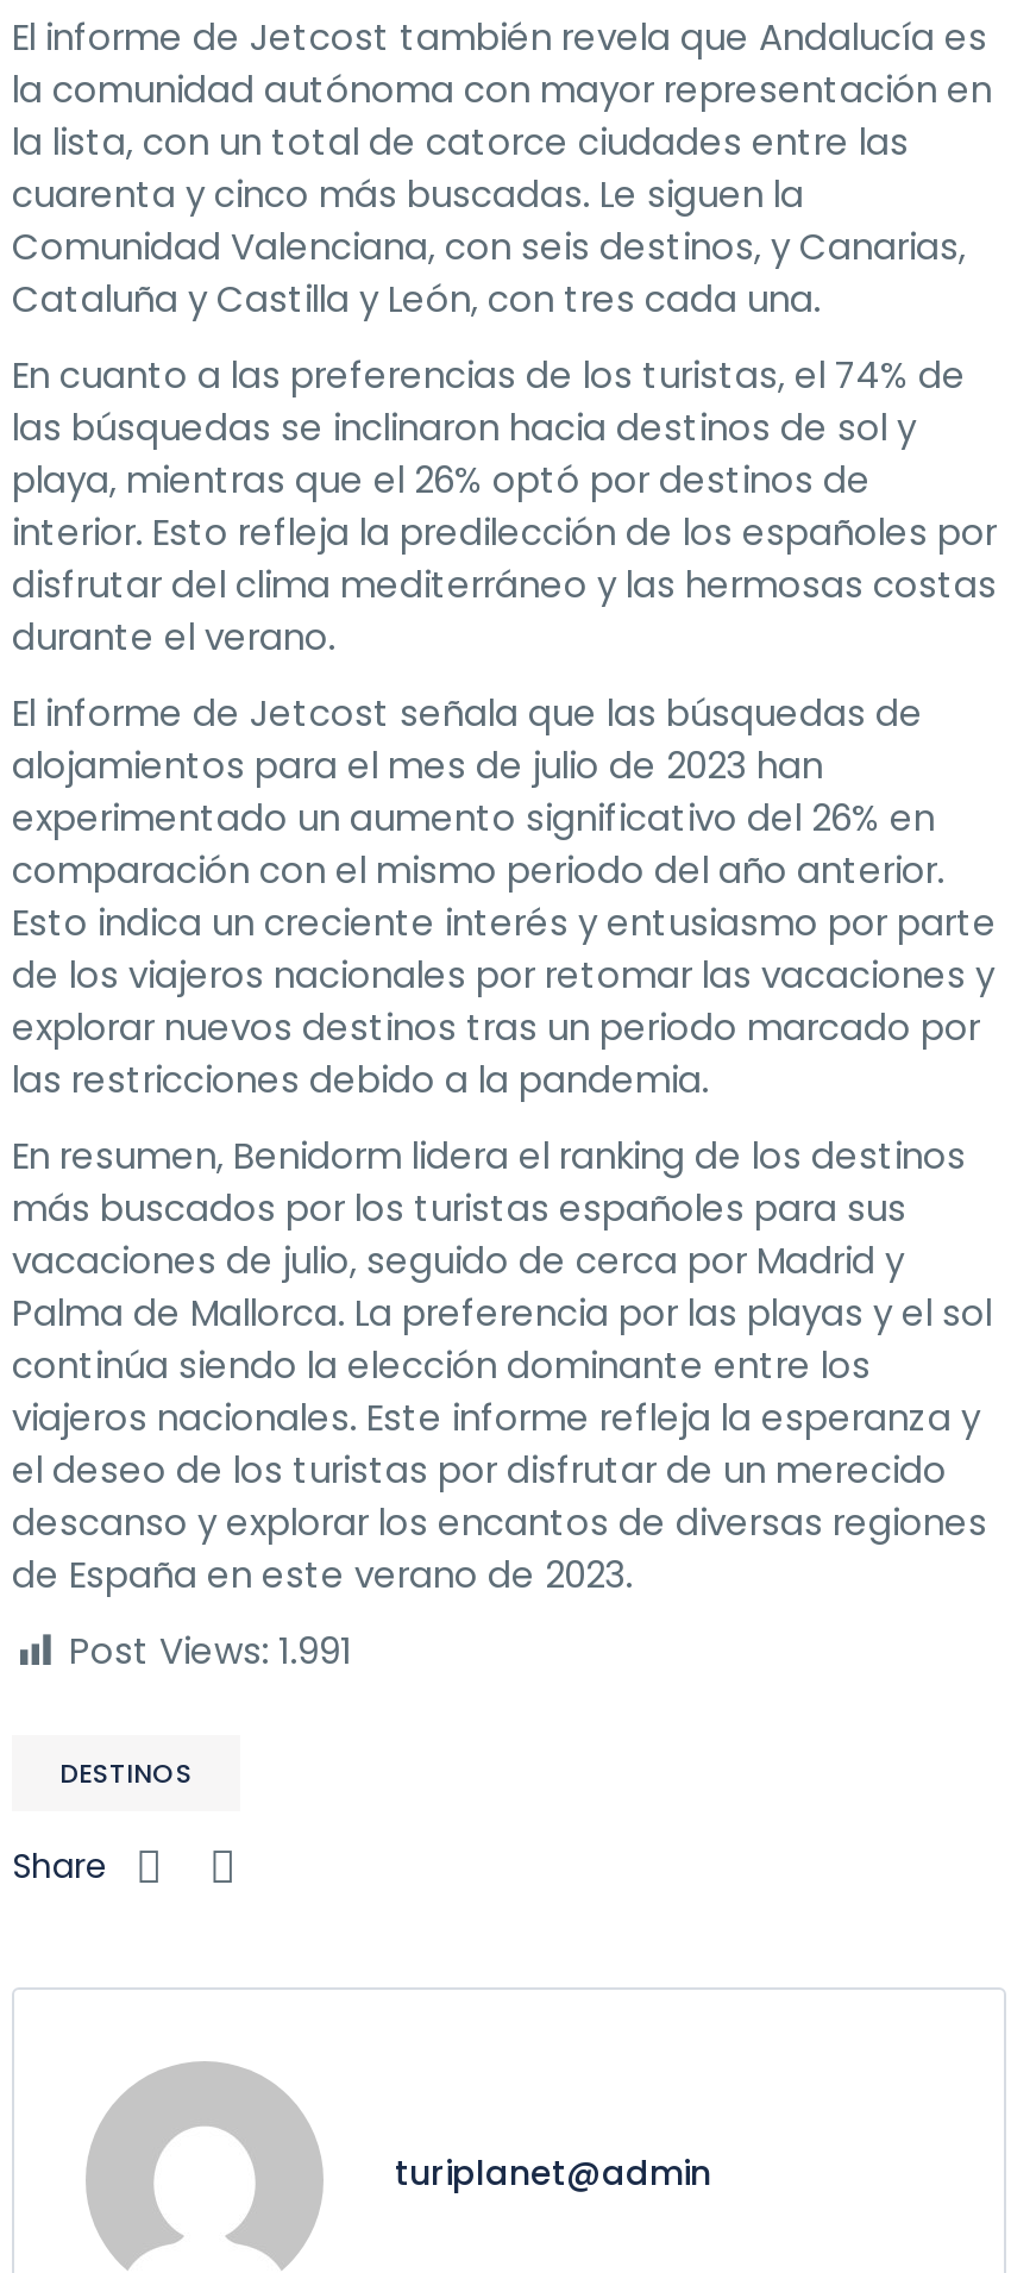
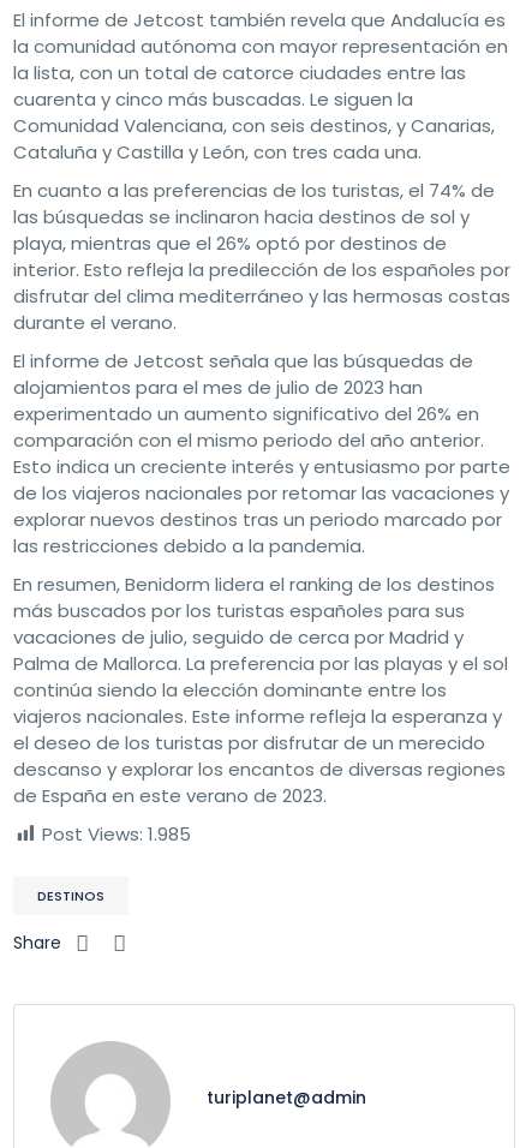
- Post Views: 1.991
+ Post Views: 1.985
